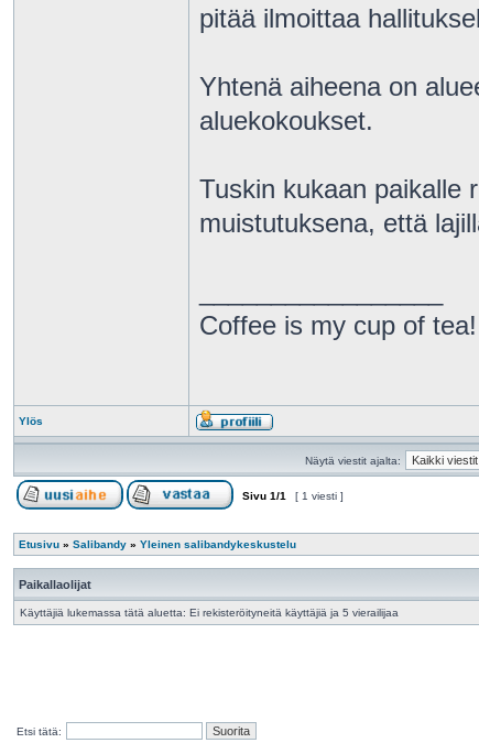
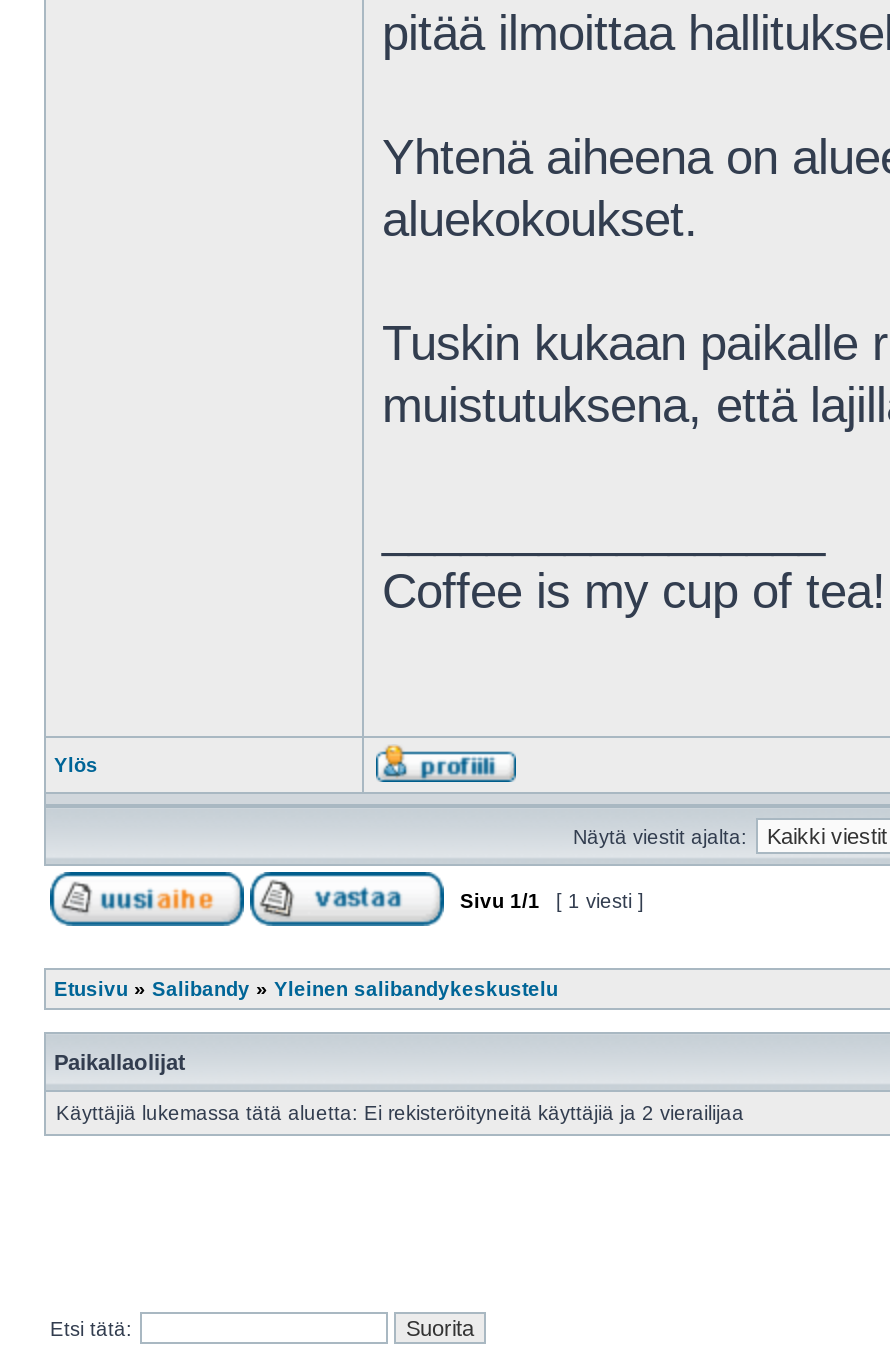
- Käyttäjiä lukemassa tätä aluetta: Ei rekisteröityneitä käyttäjiä ja 5 vierailijaa
+ Käyttäjiä lukemassa tätä aluetta: Ei rekisteröityneitä käyttäjiä ja 2 vierailijaa
